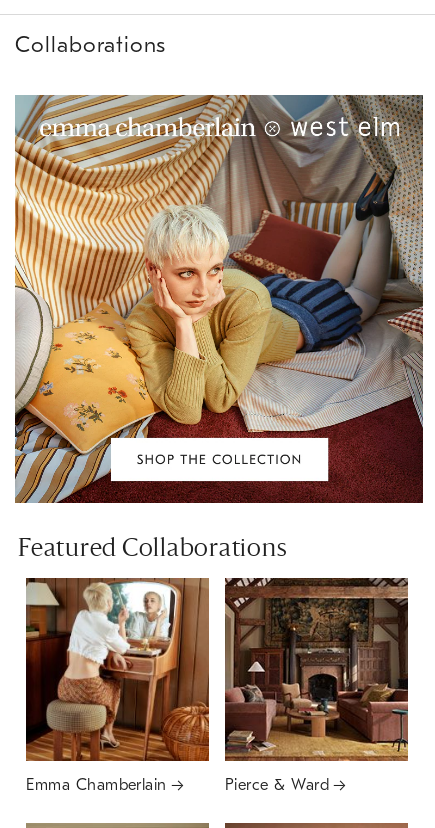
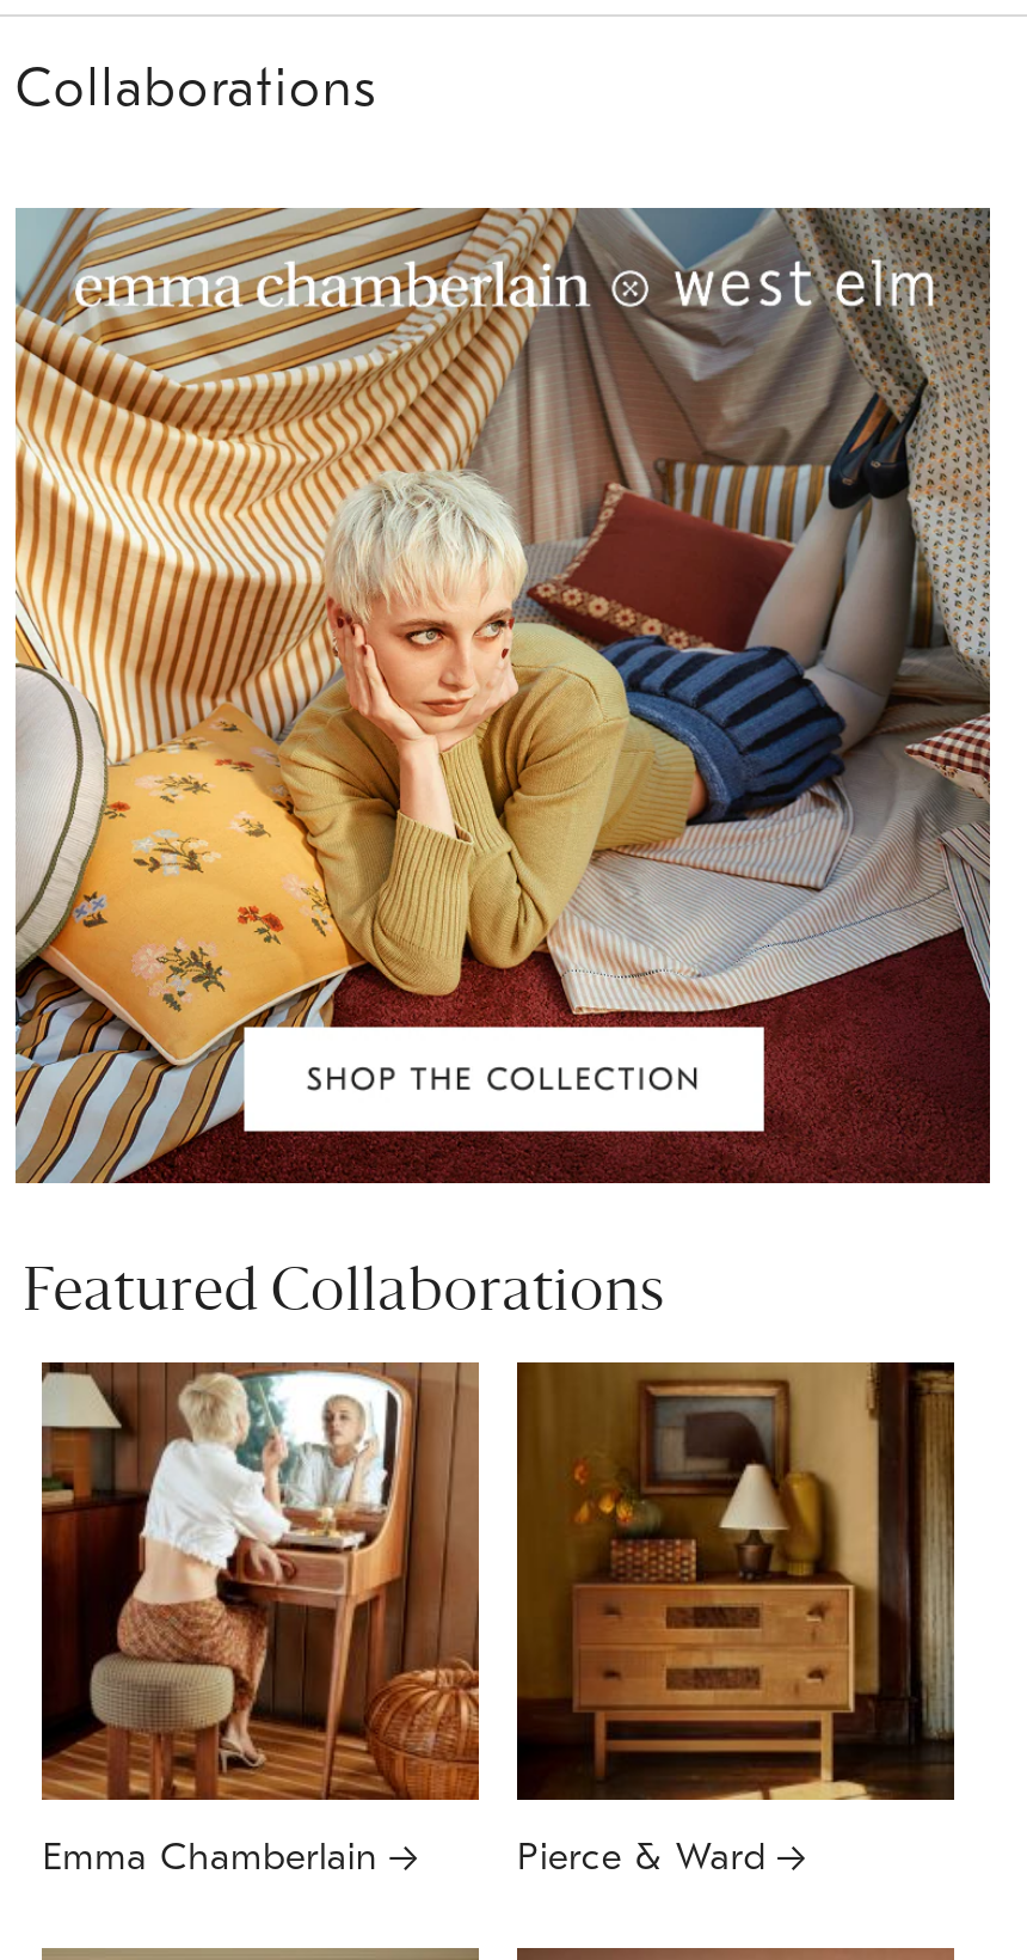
- [image]
+ [image]
